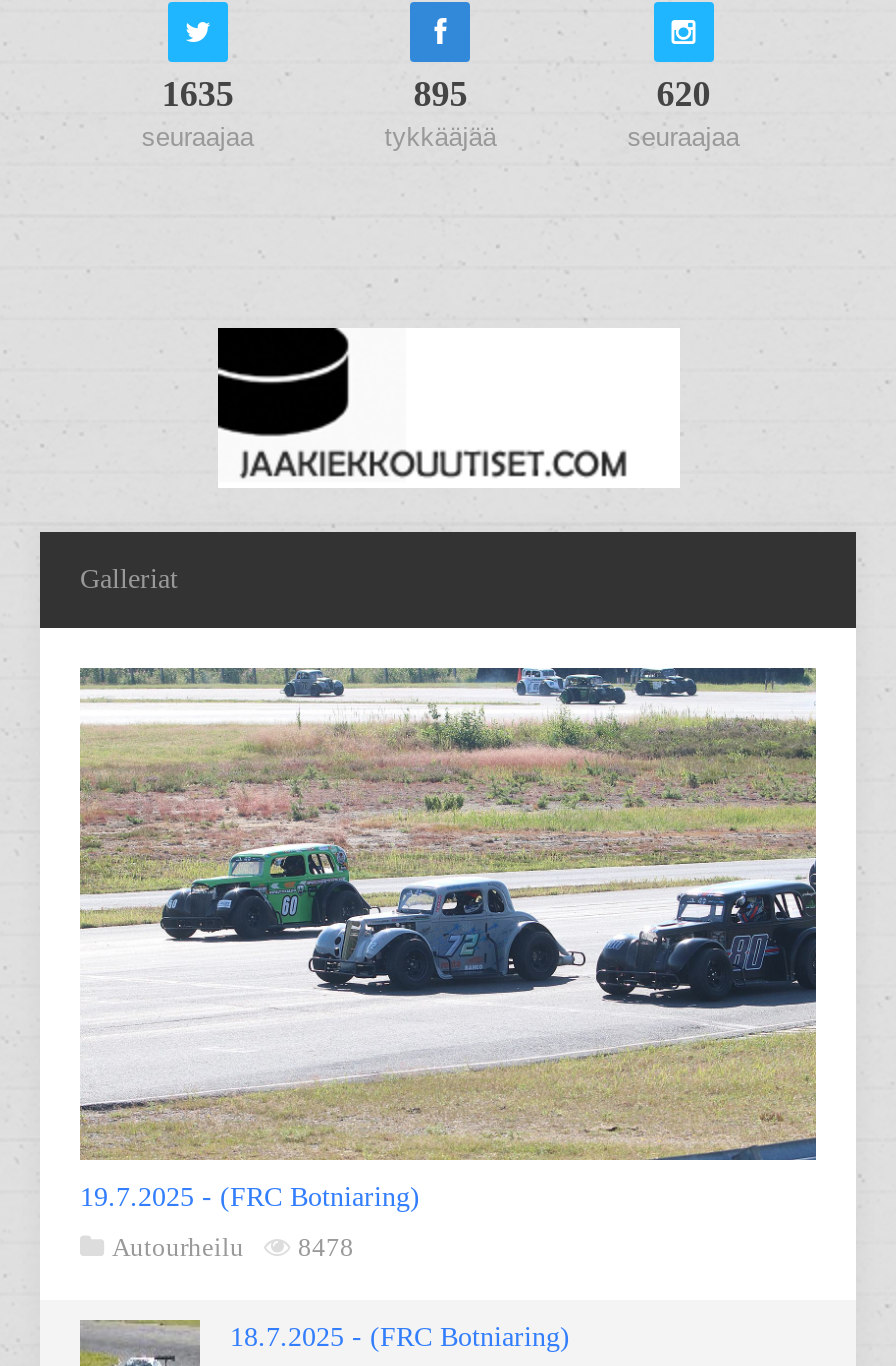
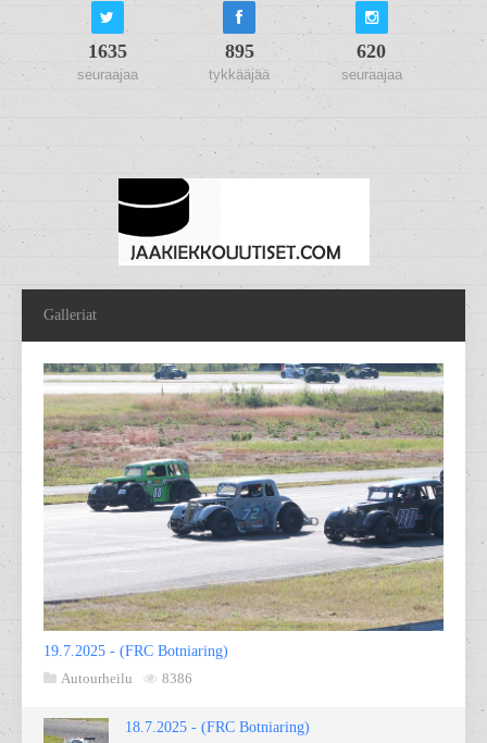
- Autourheilu 8478
+ Autourheilu 8386
